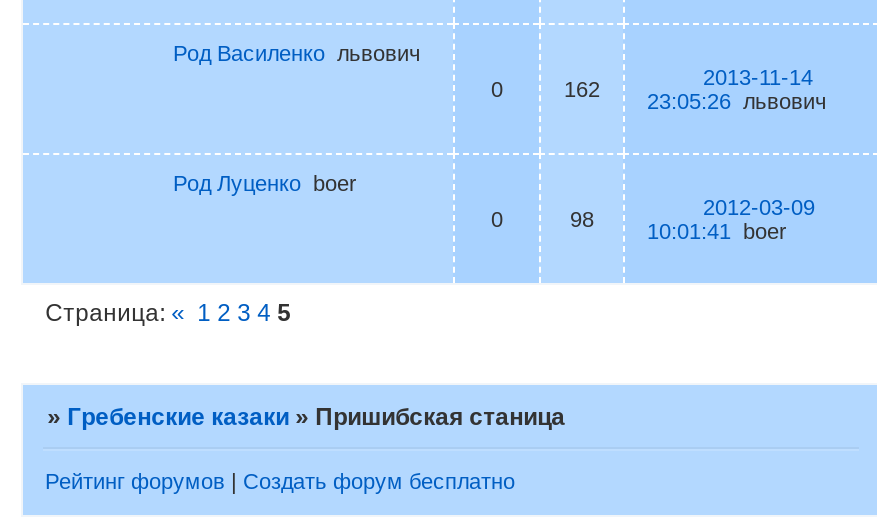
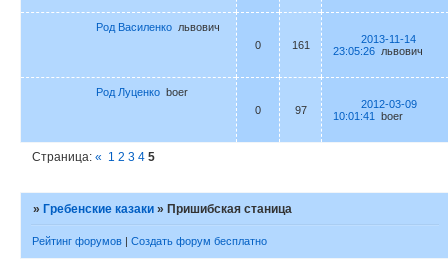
- 162 23:05:26 львович
+ 161 23:05:26 львович

- 98
+ 97
